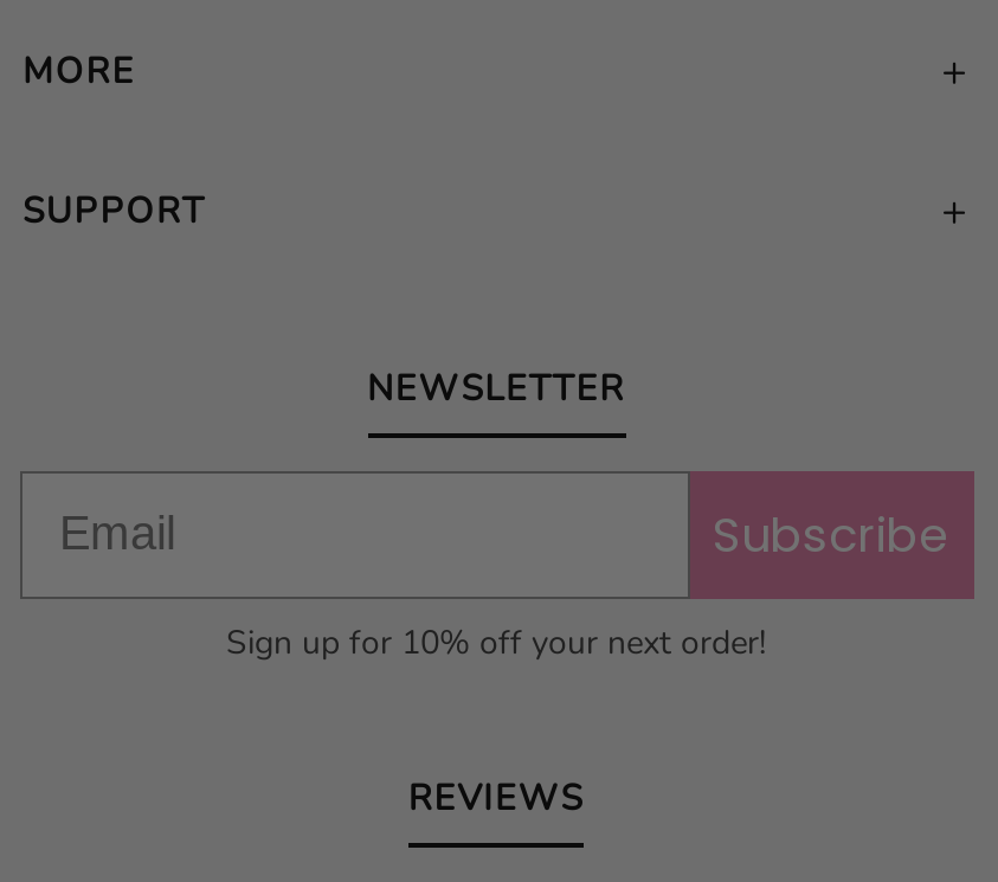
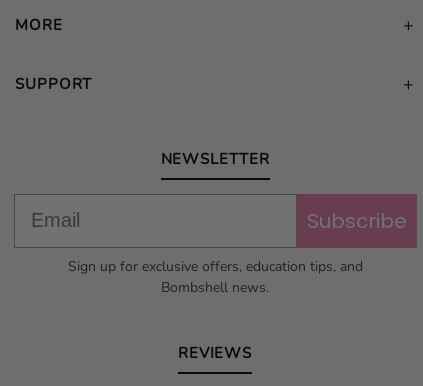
- Sign up for 10% off your next order!
+ Sign up for exclusive offers, education tips, and
+ Bombshell news.
